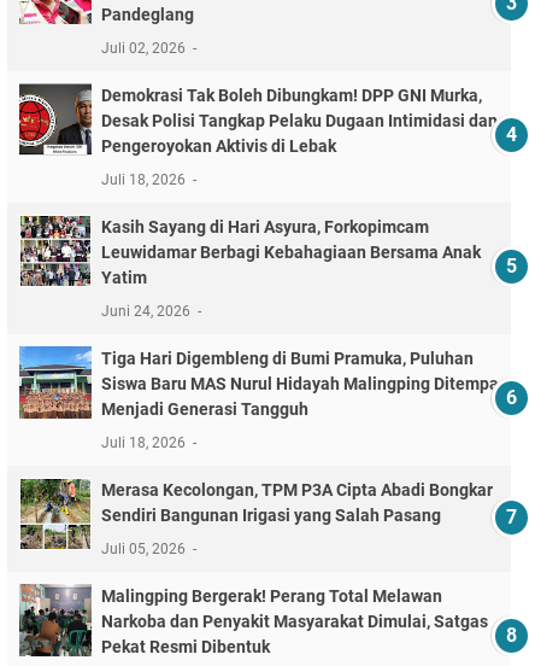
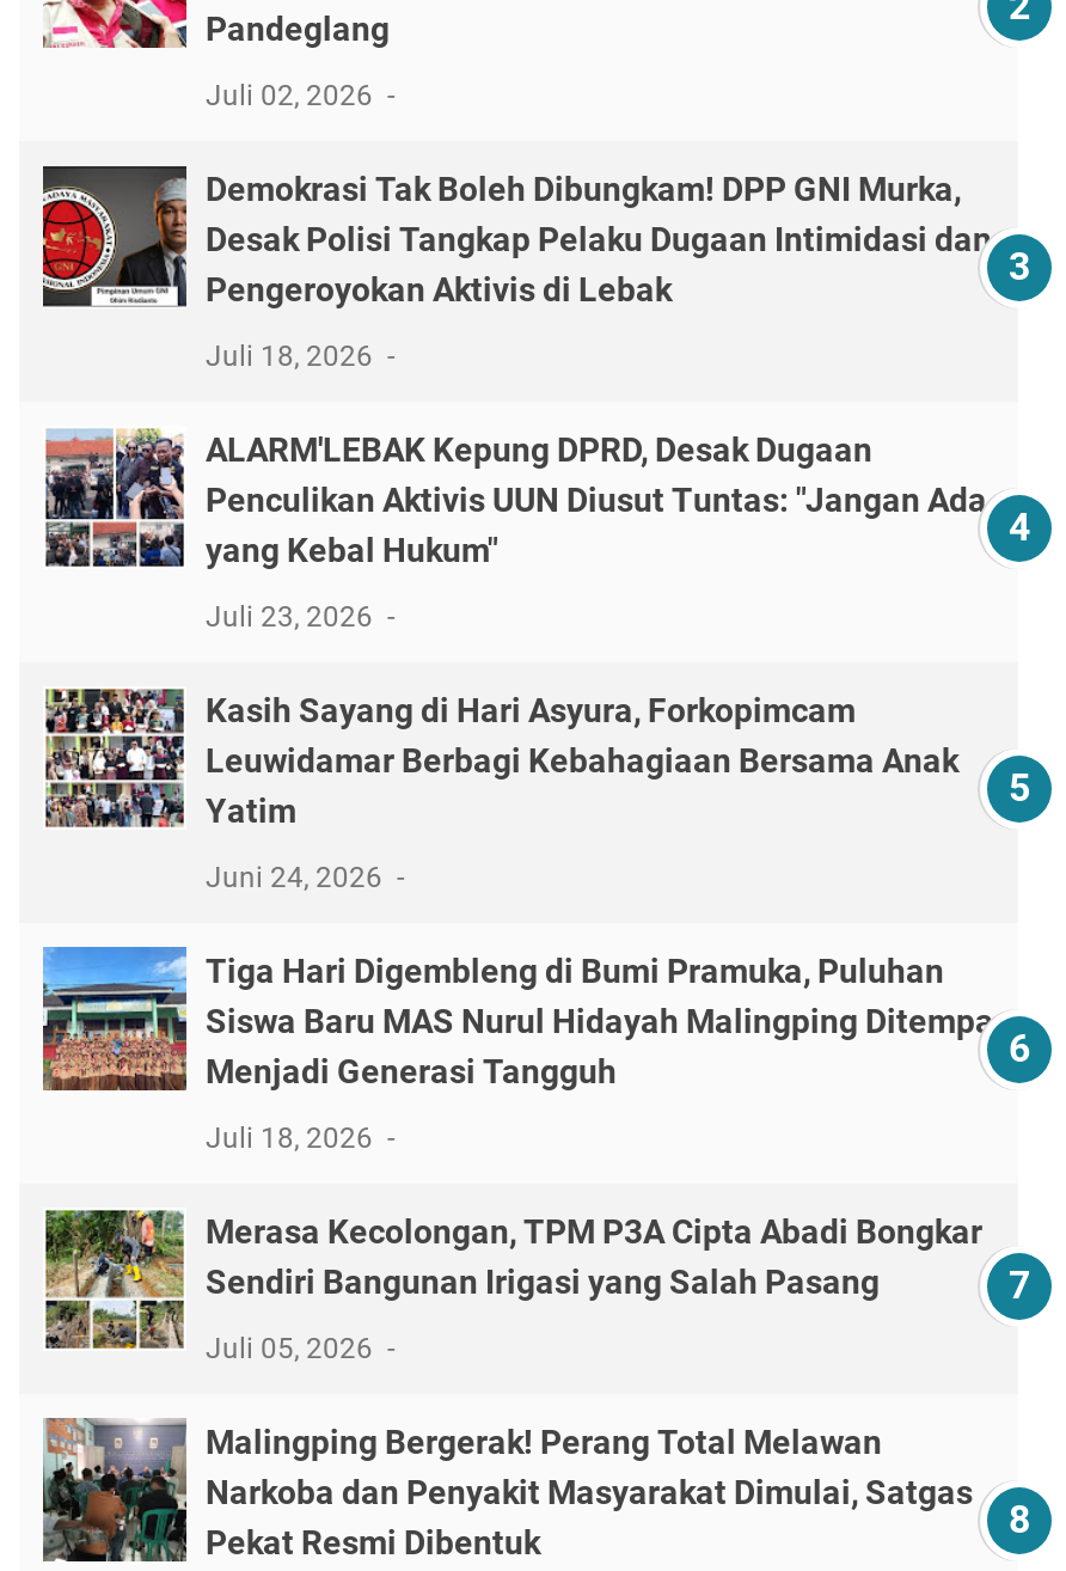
+ [image]
+ ALARM'LEBAK Kepung DPRD, Desak Dugaan
+ Penculikan Aktivis UUN Diusut Tuntas: "Jangan Ada
+ yang Kebal Hukum"
+ Juli 23, 2026
